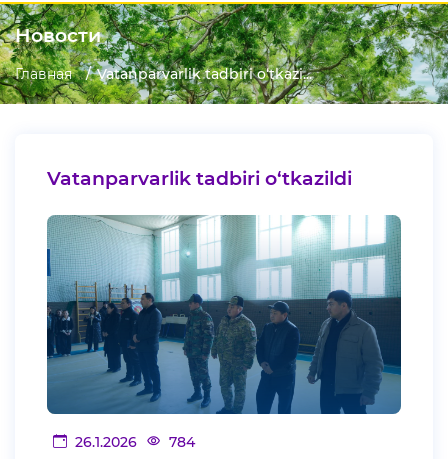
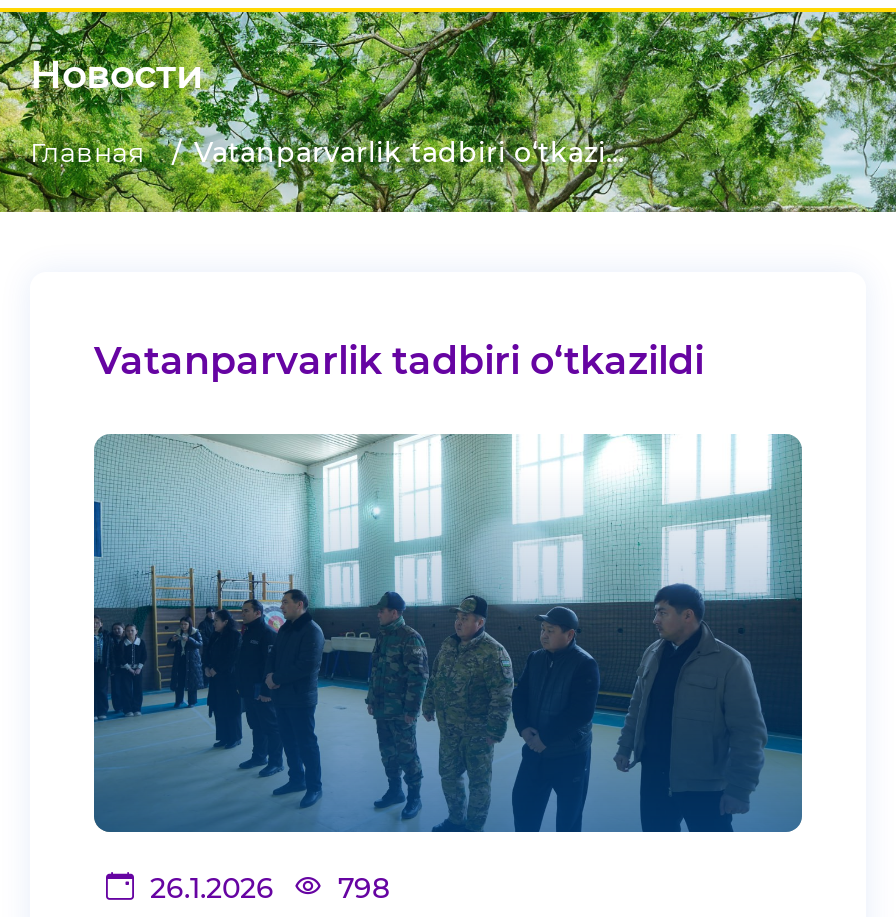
- 26.1.2026 784
+ 26.1.2026 798
